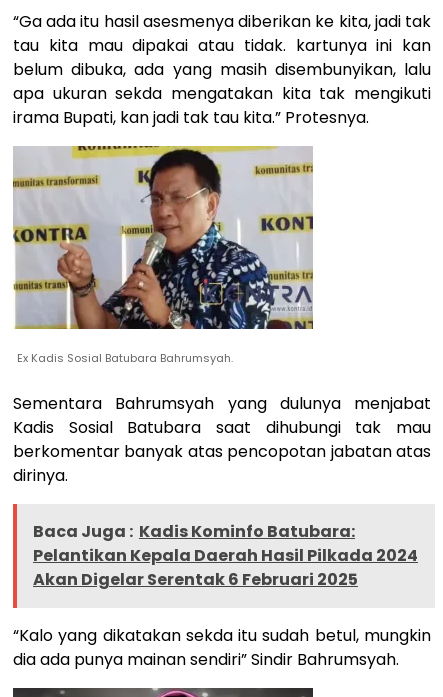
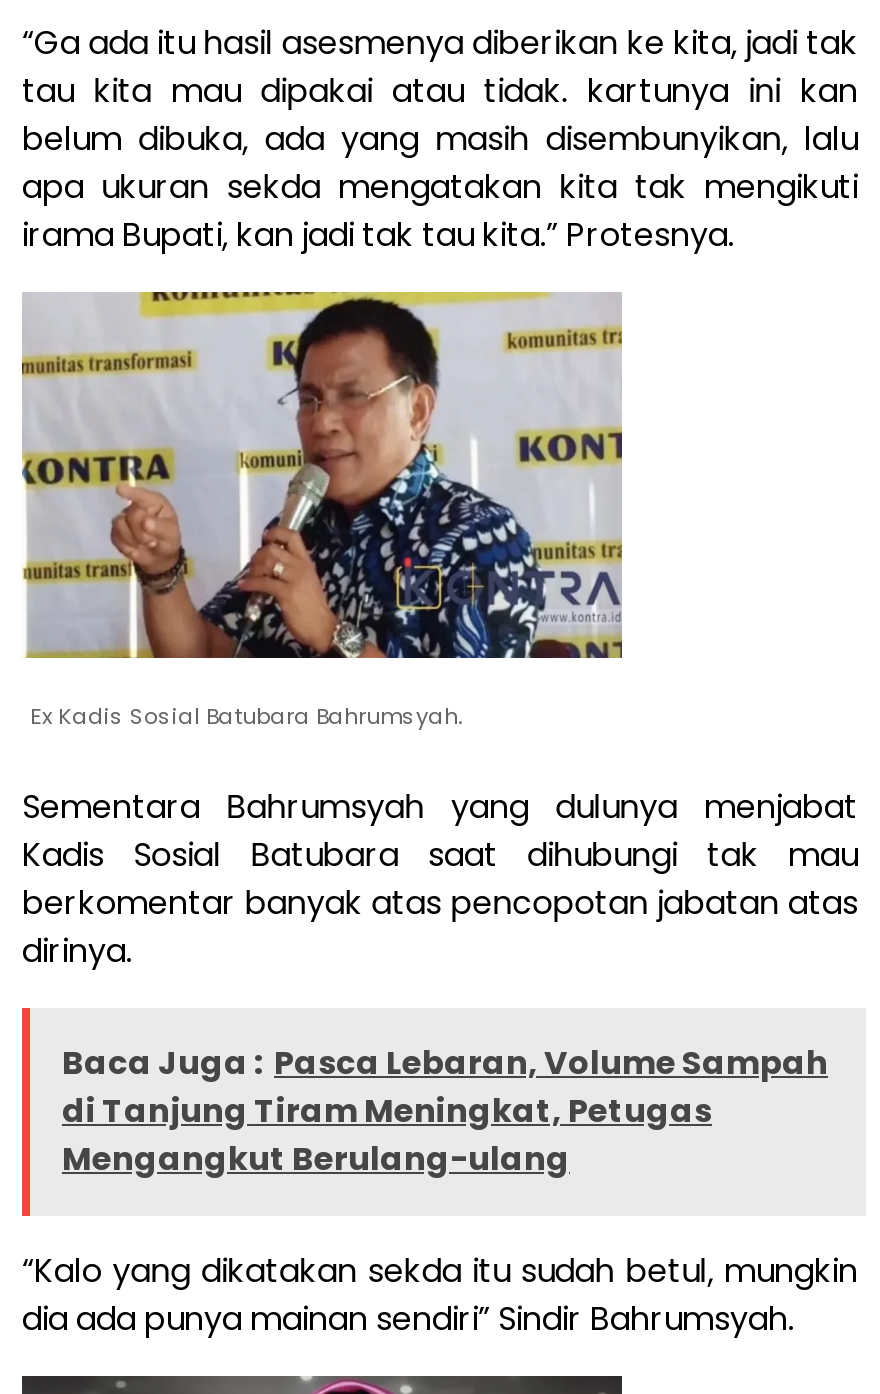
- Baca Juga : Kadis Kominfo Batubara:
- Pelantikan Kepala Daerah Hasil Pilkada 2024
- Akan Digelar Serentak 6 Februari 2025
+ Baca Juga : Pasca Lebaran, Volume Sampah
+ di Tanjung Tiram Meningkat, Petugas
+ Mengangkut Berulang-ulang
